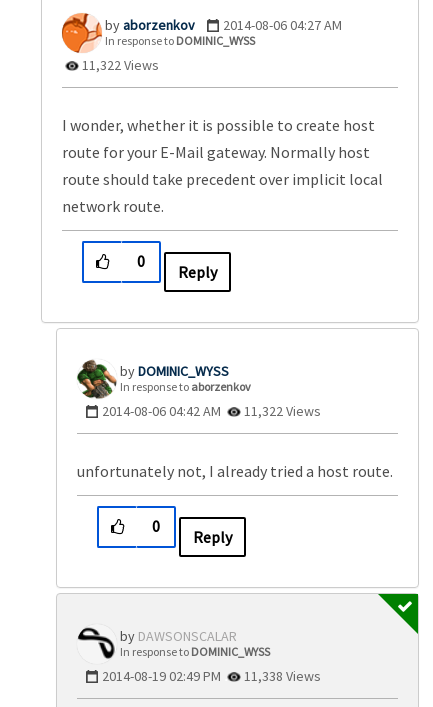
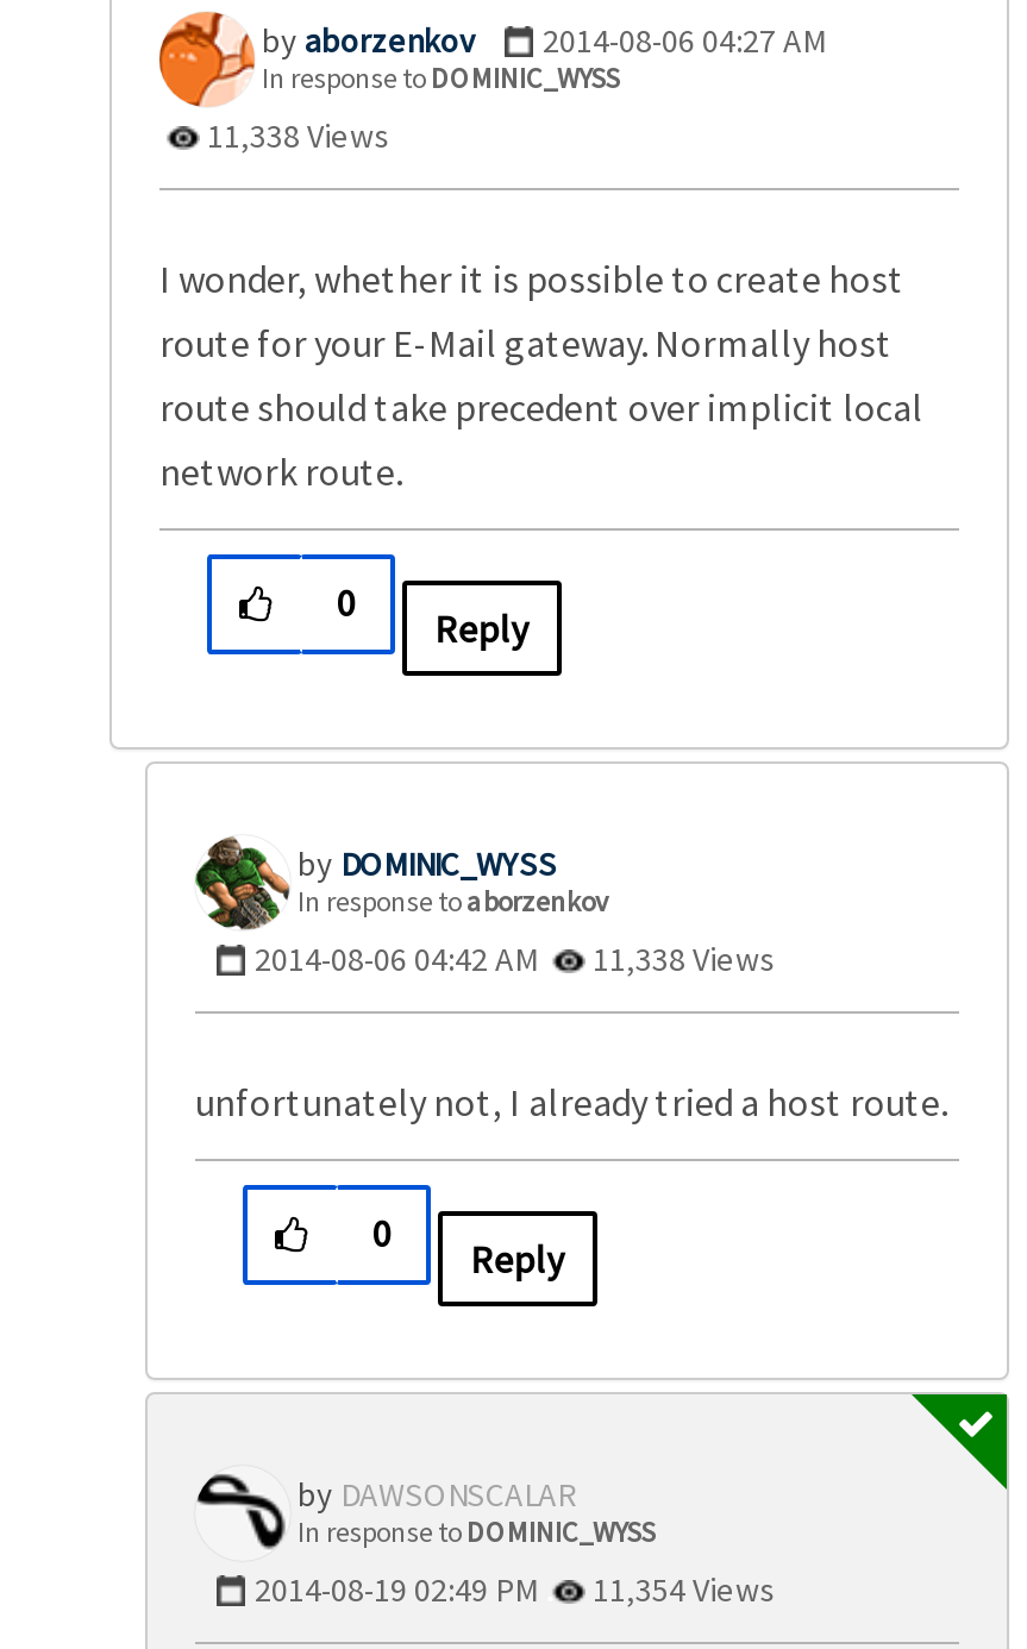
- 11,322 Views
+ 11,338 Views

- 2014-08-06 04:42 AM 11,322 Views
+ 2014-08-06 04:42 AM 11,338 Views

- 2014-08-19 02:49 PM 11,338 Views
+ 2014-08-19 02:49 PM 11,354 Views
